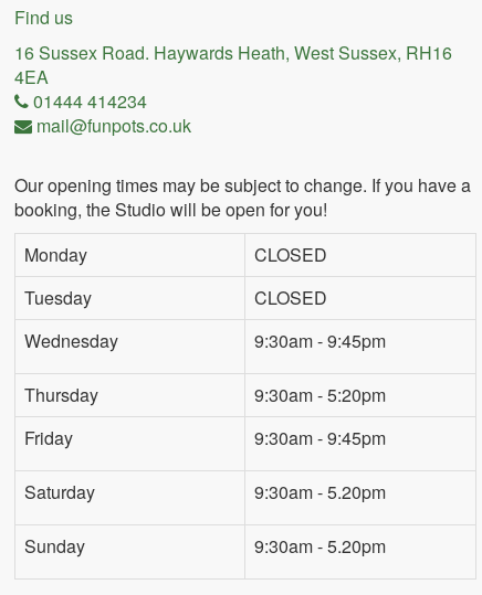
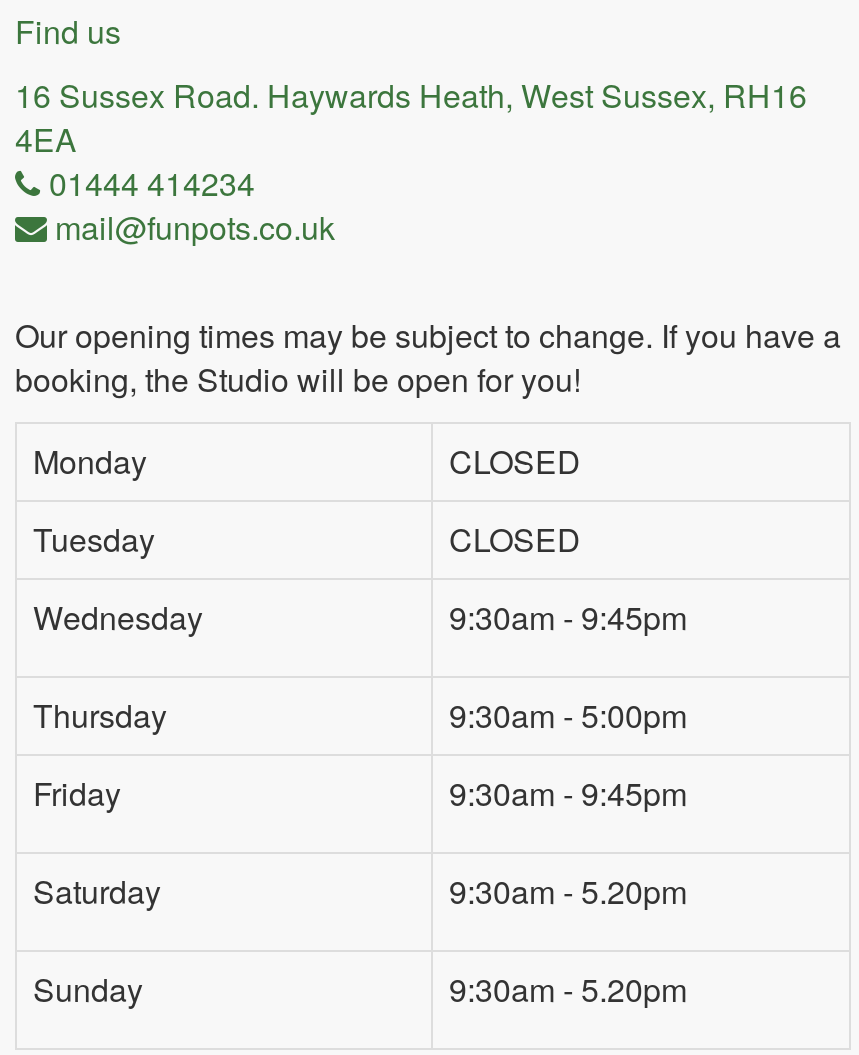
- 9:30am - 5:20pm
+ 9:30am - 5:00pm
